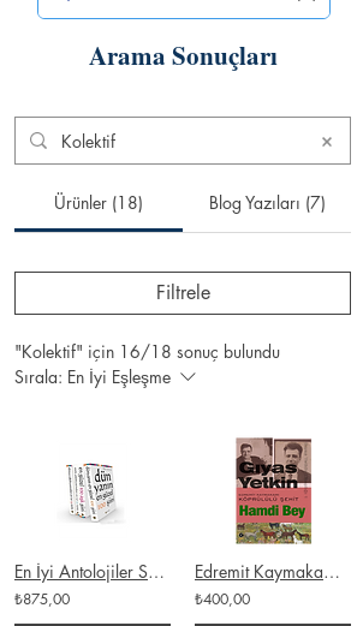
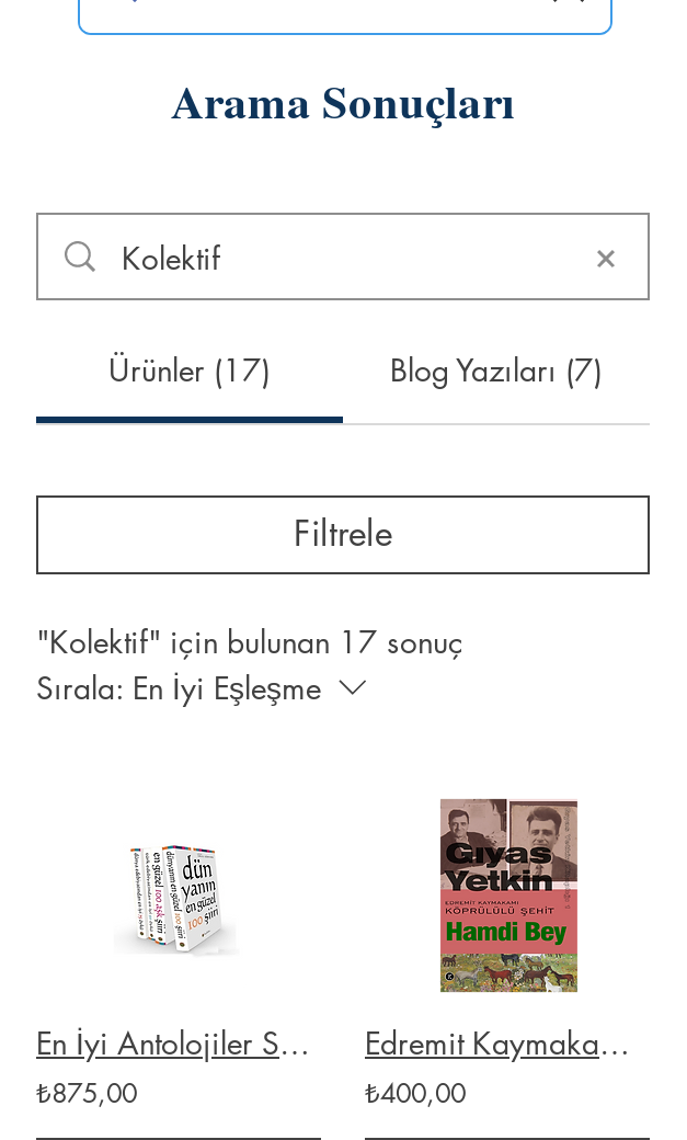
- Ürünler (18)
+ Ürünler (17)

- "Kolektif" için 16/18 sonuç bulundu
+ "Kolektif" için bulunan 17 sonuç
